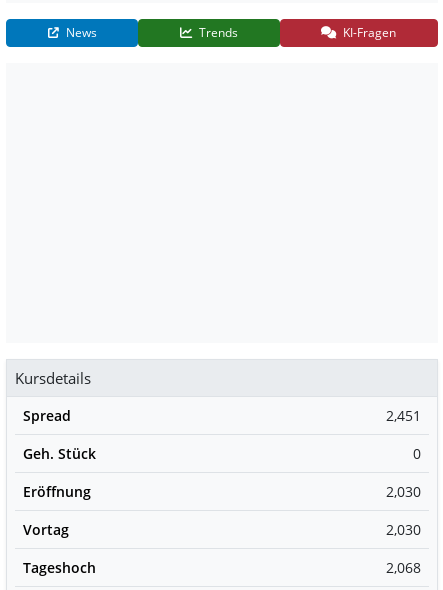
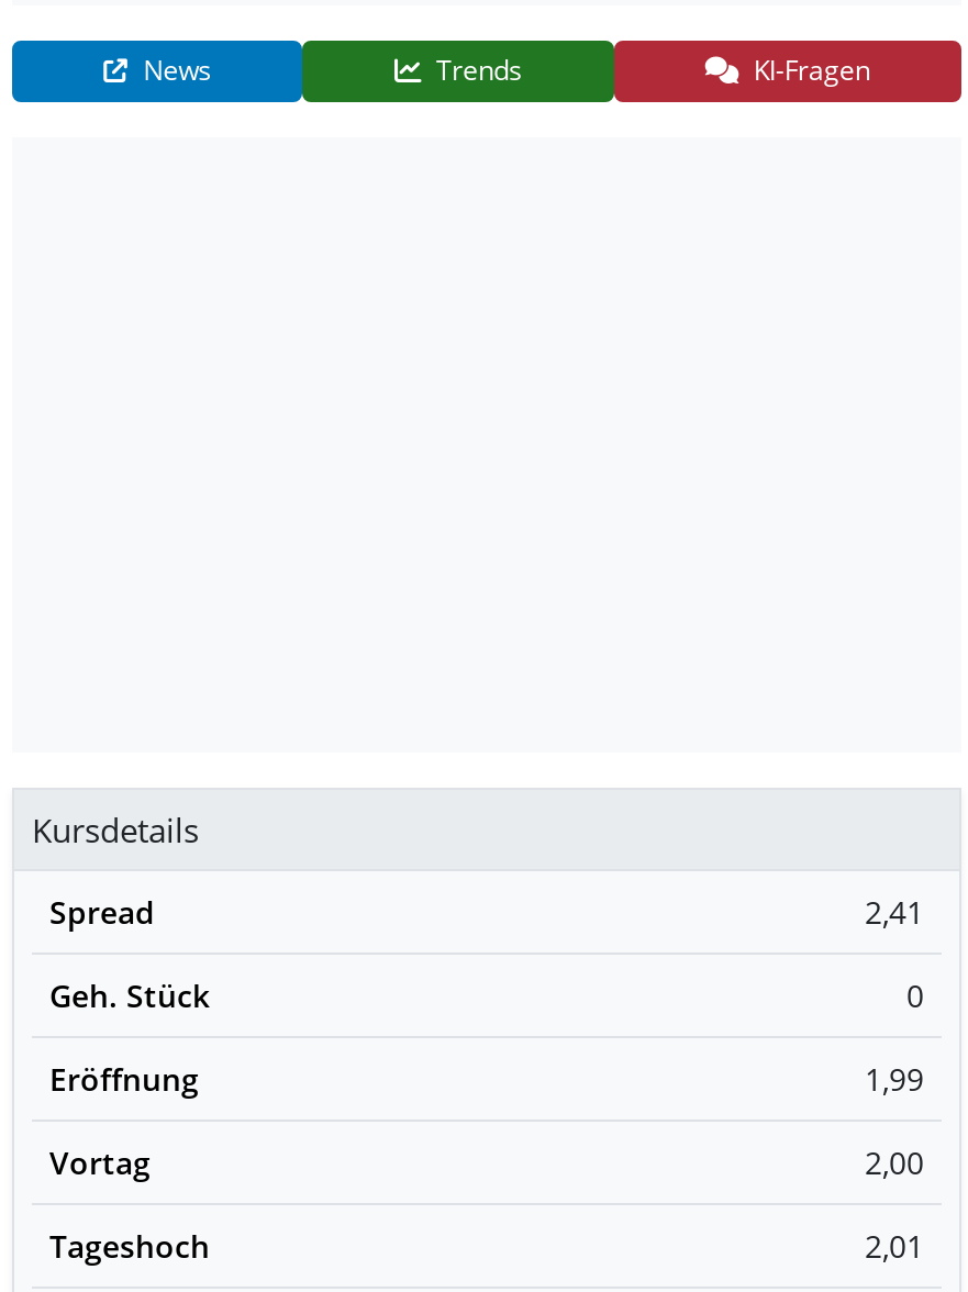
- 2,451
+ 2,41

- 2,030
+ 1,99

- 2,030
+ 2,00

- 2,068
+ 2,01
